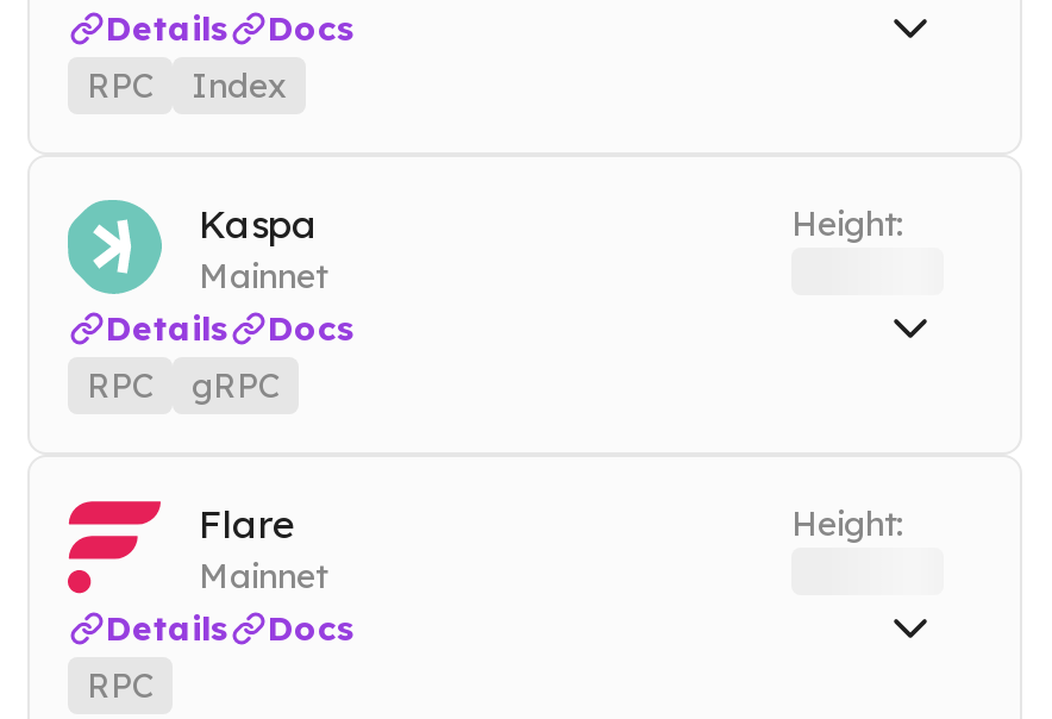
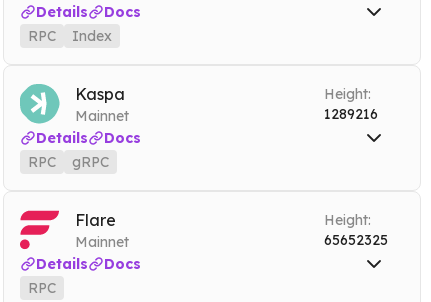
+ 1289216

+ 65652325
